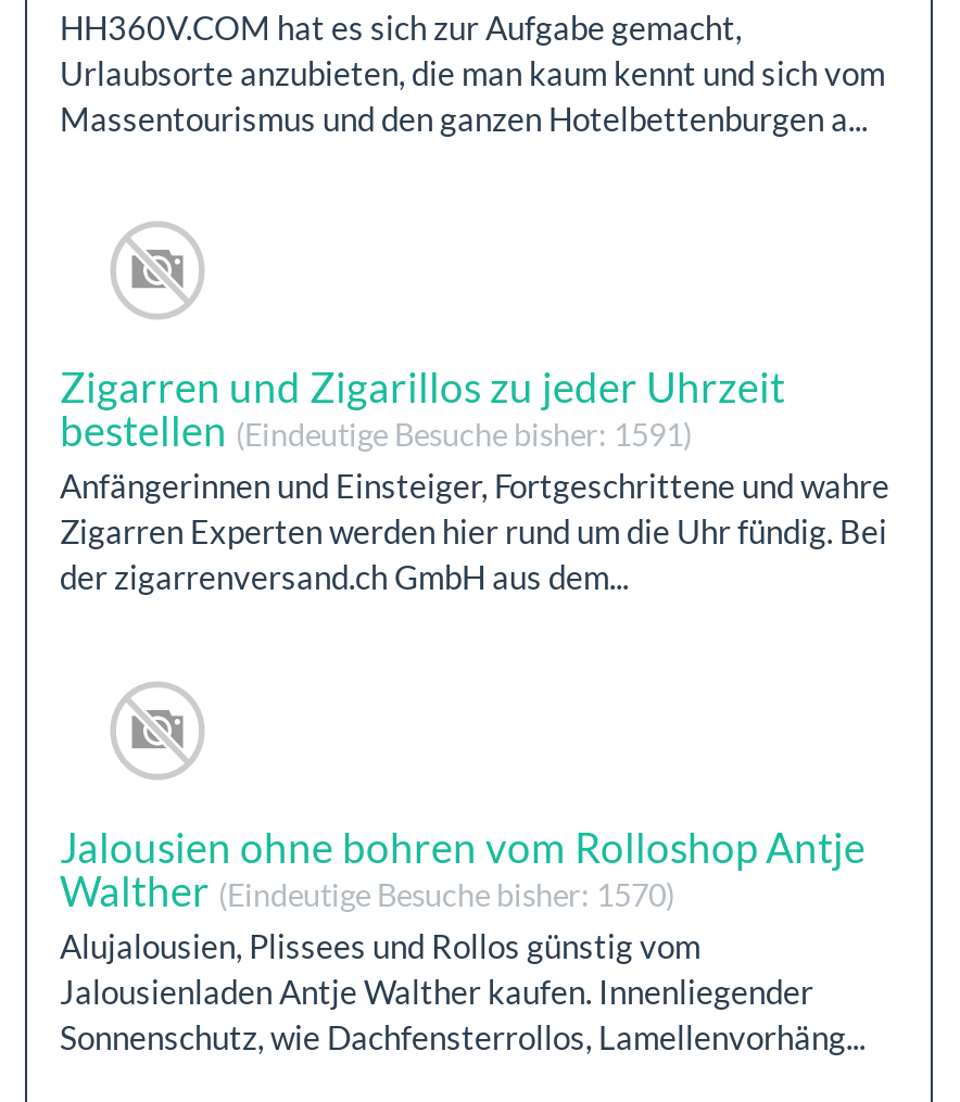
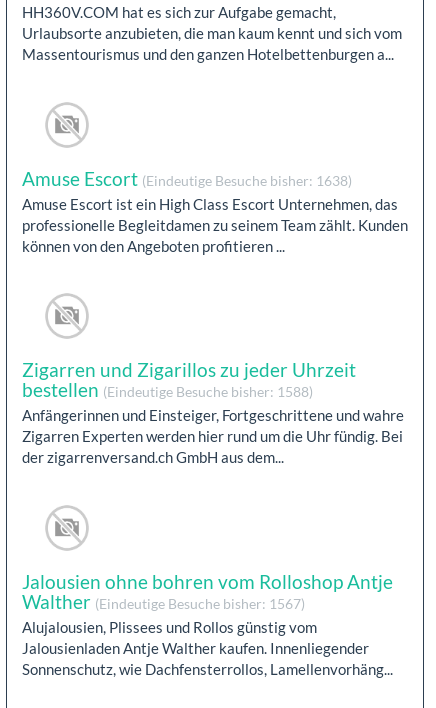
+ Amuse Escort (Eindeutige Besuche bisher: 1638)
+ Amuse Escort ist ein High Class Escort Unternehmen, das
+ professionelle Begleitdamen zu seinem Team zählt. Kunden
+ können von den Angeboten profitieren ...

- bestellen (Eindeutige Besuche bisher: 1591)
+ bestellen (Eindeutige Besuche bisher: 1588)

- Walther(Eindeutige Besuche bisher: 1570)
+ Walther(Eindeutige Besuche bisher: 1567)
